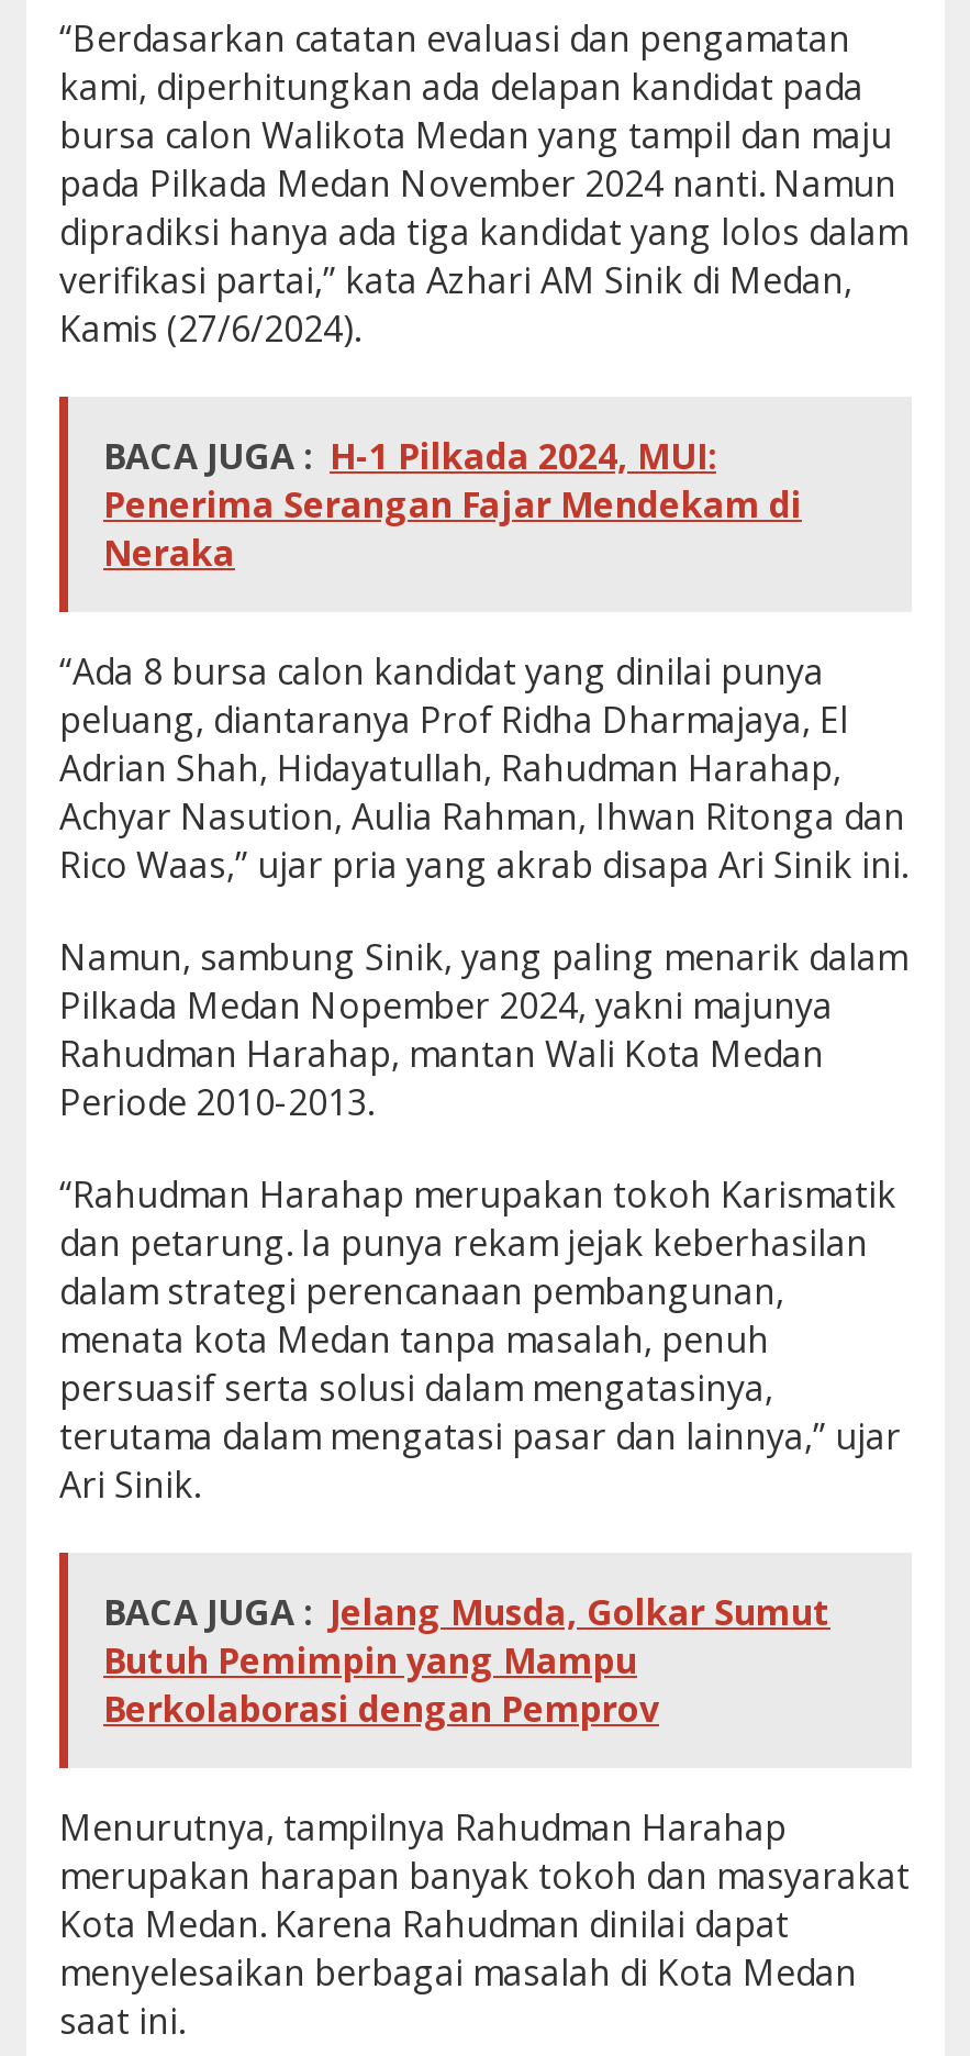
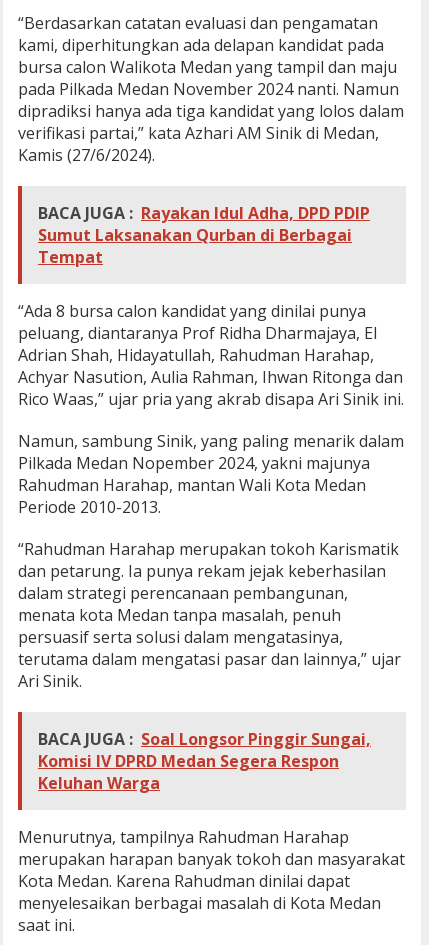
- BACA JUGA : H-1 Pilkada 2024, MUI:
- Penerima Serangan Fajar Mendekam di
- Neraka
+ BACA JUGA : Rayakan Idul Adha, DPD PDIP
+ Sumut Laksanakan Qurban di Berbagai
+ Tempat

- BACA JUGA : Jelang Musda, Golkar Sumut
- Butuh Pemimpin yang Mampu
- Berkolaborasi dengan Pemprov
+ BACA JUGA : Soal Longsor Pinggir Sungai,
+ Komisi IV DPRD Medan Segera Respon
+ Keluhan Warga
